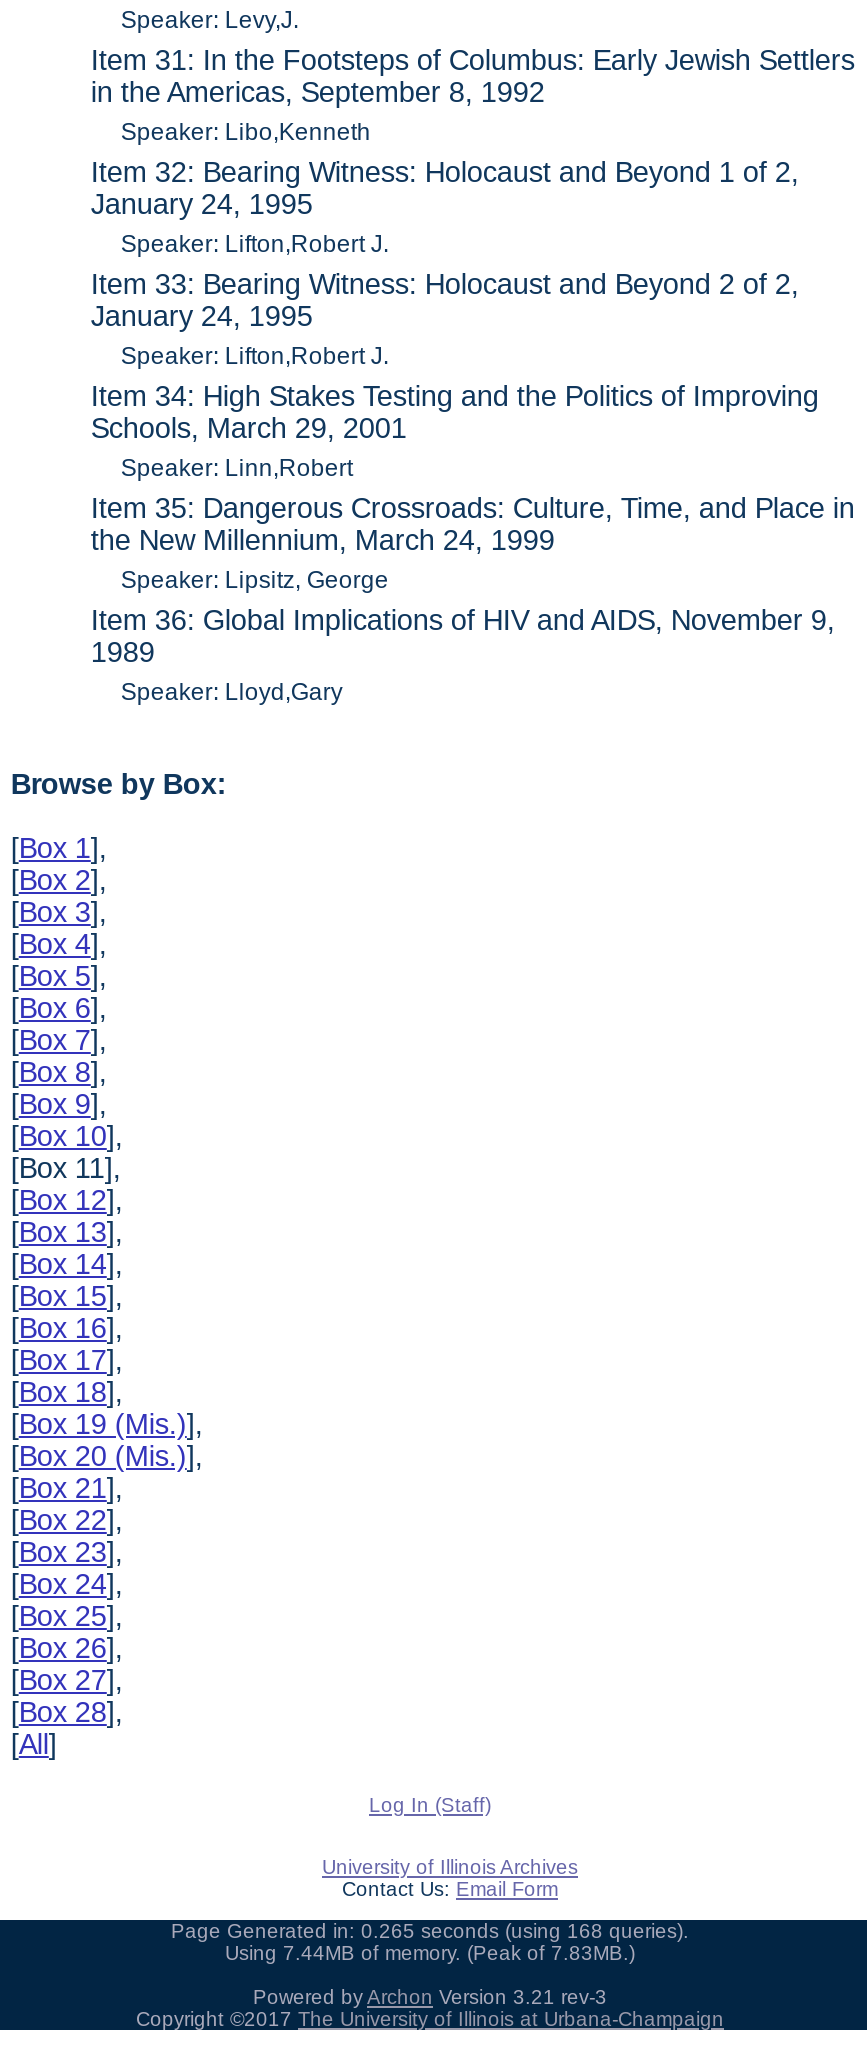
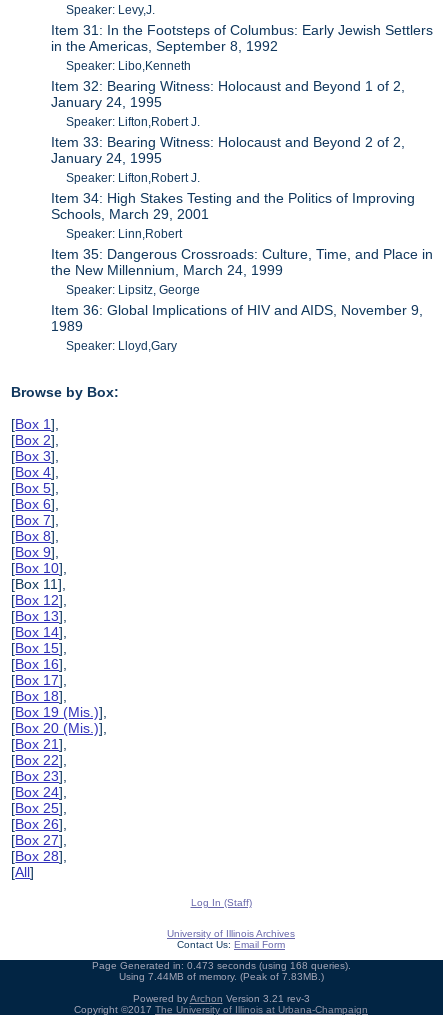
- Page Generated in: 0.265 seconds (using 168 queries).
+ Page Generated in: 0.473 seconds (using 168 queries).
